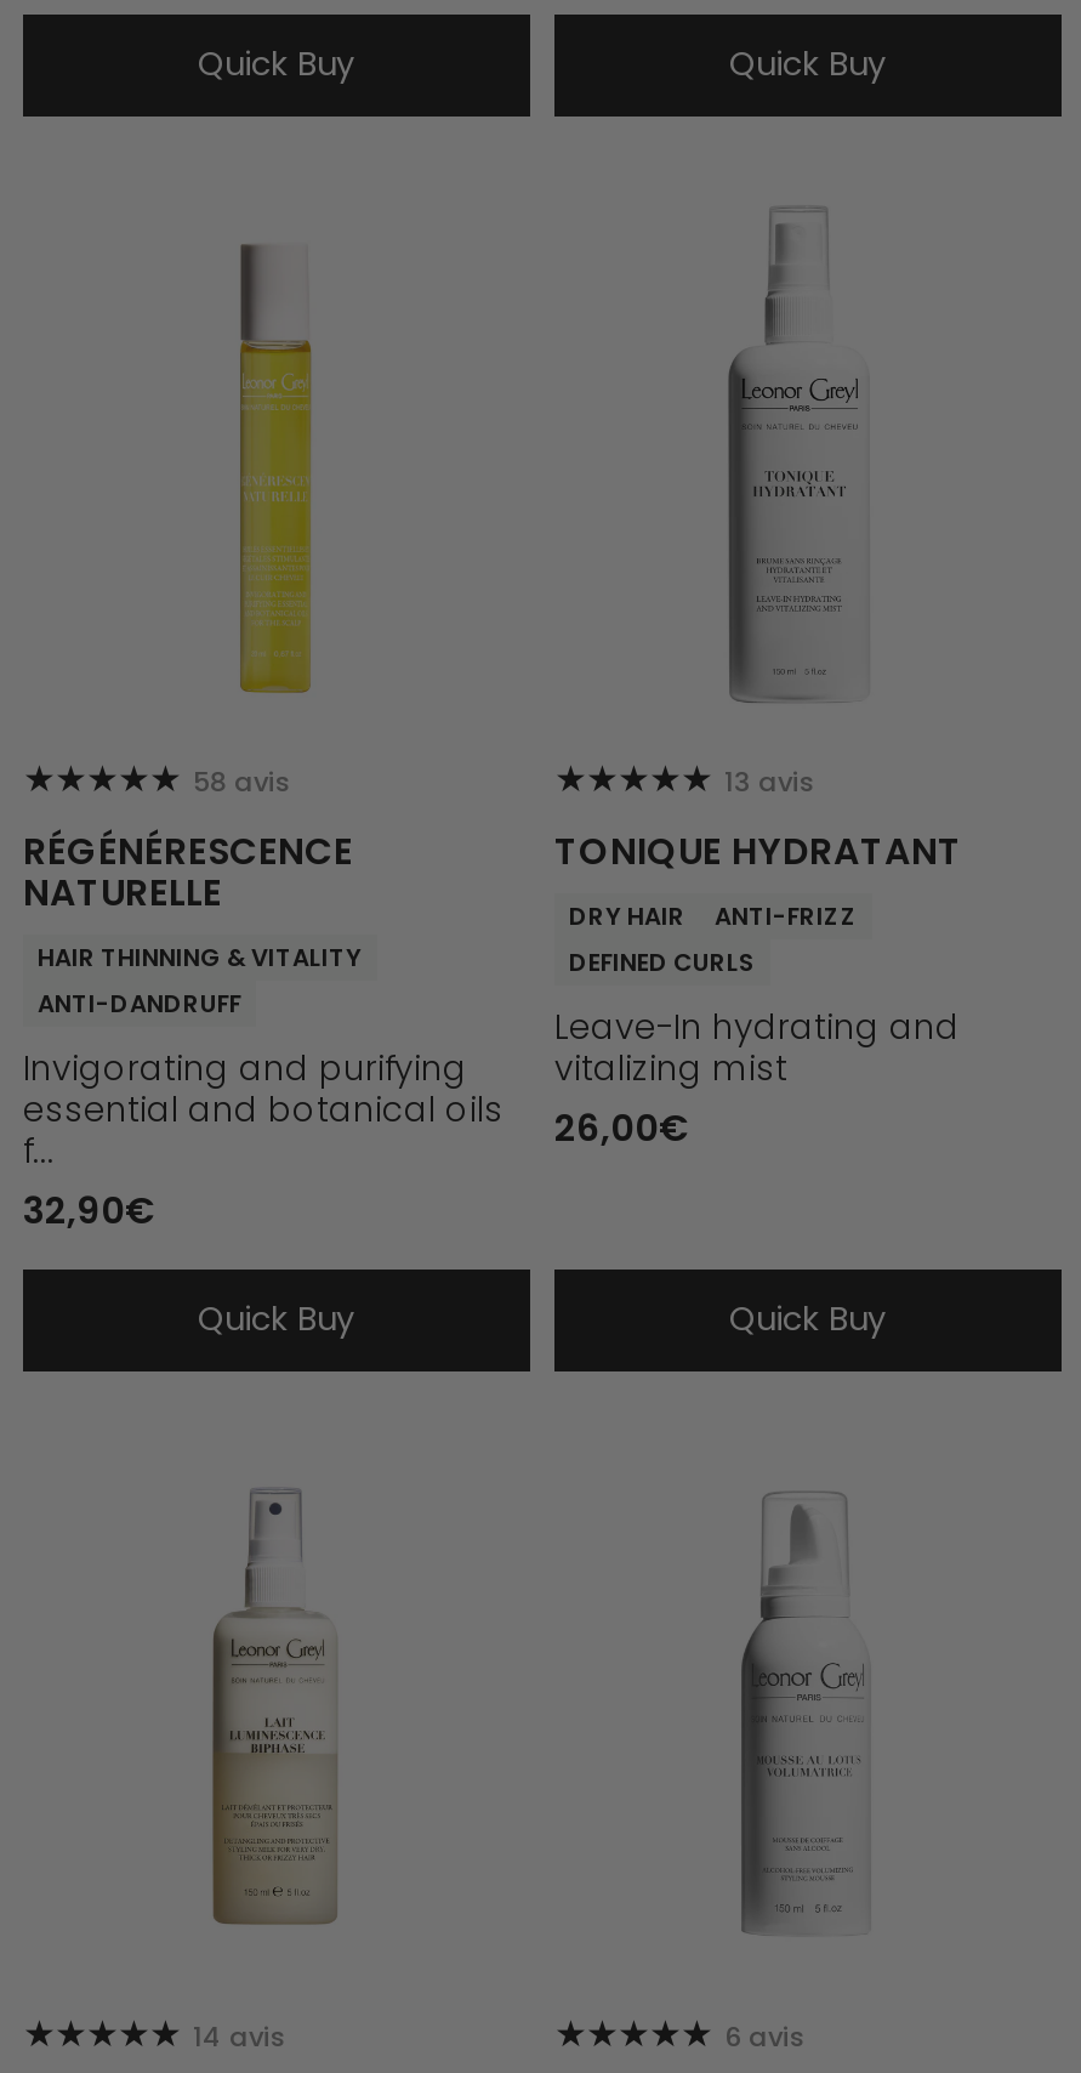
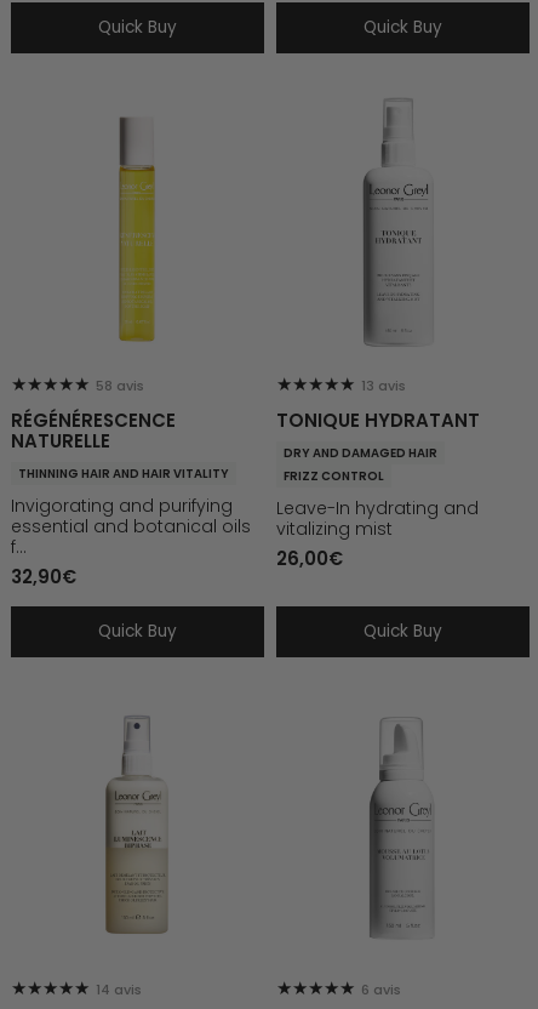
- DRY HAIR
- ANTI-FRIZZ
+ DRY AND DAMAGED HAIR

- HAIR THINNING & VITALITY
- ANTI-DANDRUFF
+ THINNING HAIR AND HAIR VITALITY

- DEFINED CURLS
+ FRIZZ CONTROL
